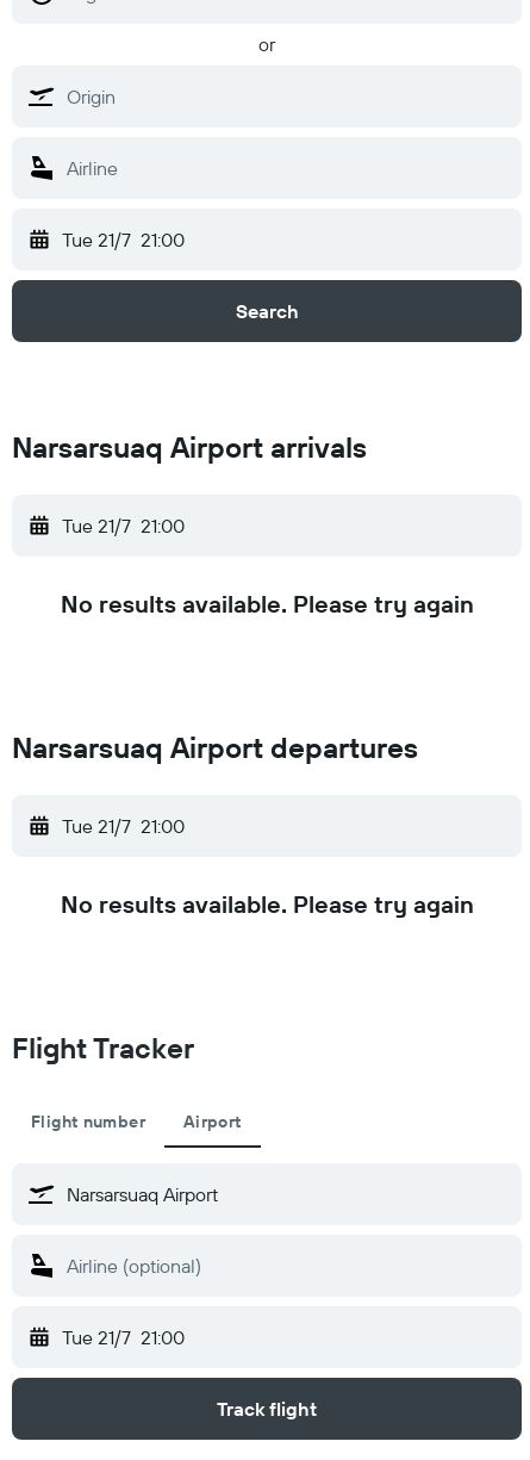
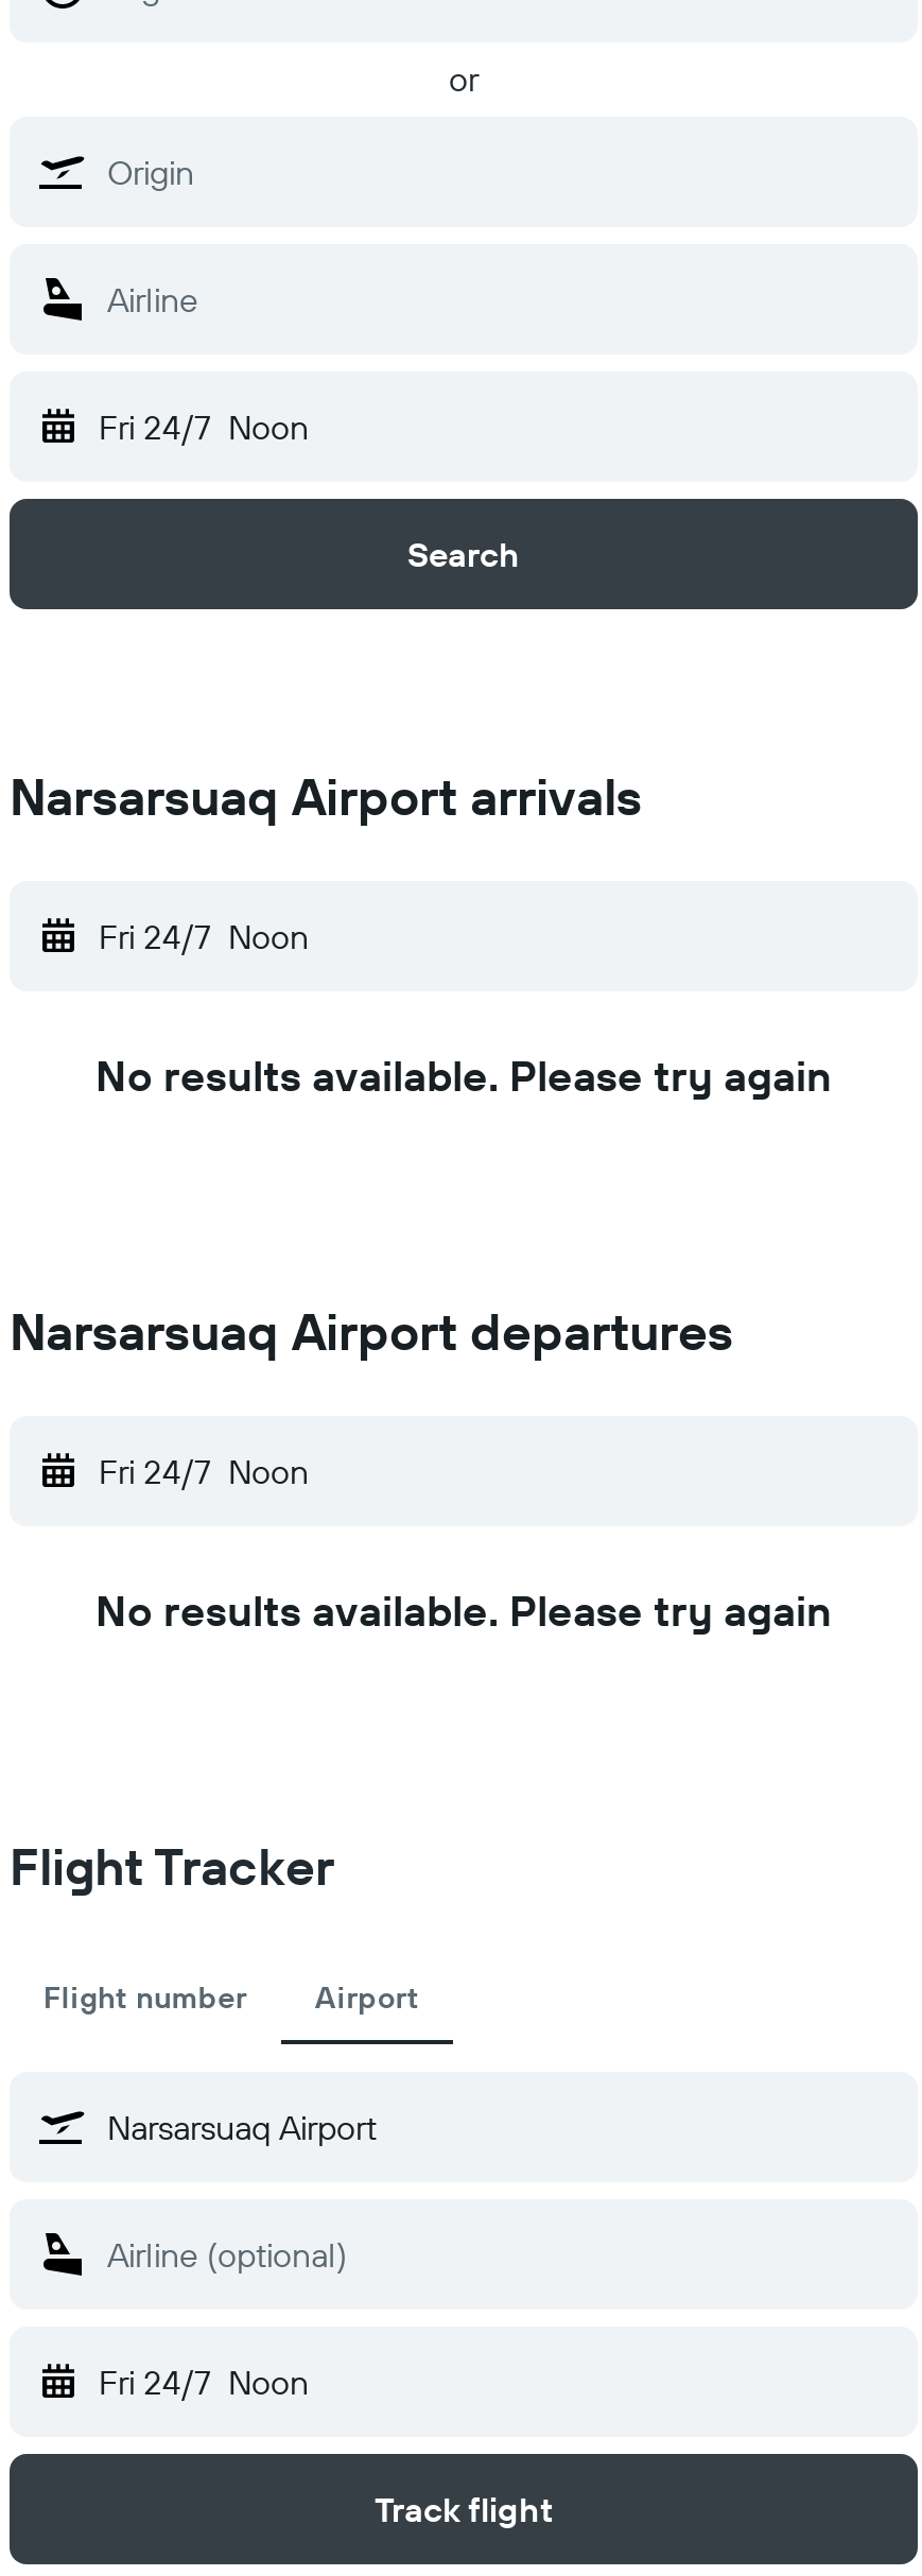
- Tue 21/7 21:00
+ Fri 24/7 Noon

- Tue 21/7 21:00
+ Fri 24/7 Noon

- Tue 21/7 21:00
+ Fri 24/7 Noon

- Tue 21/7 21:00
+ Fri 24/7 Noon
